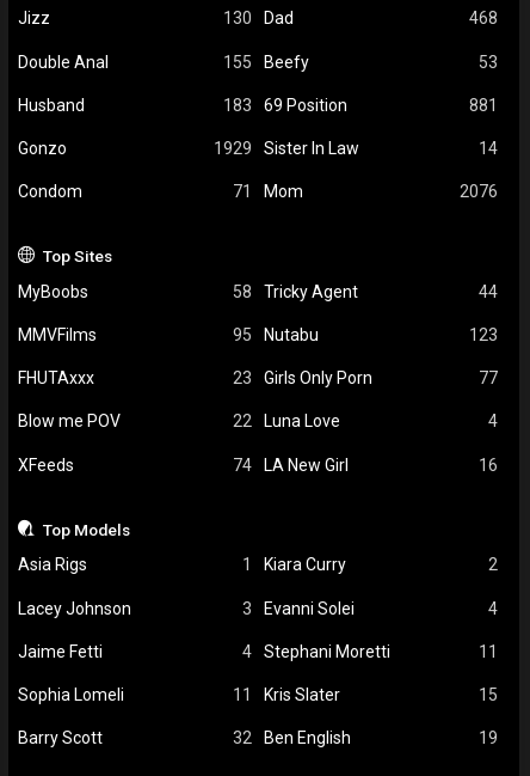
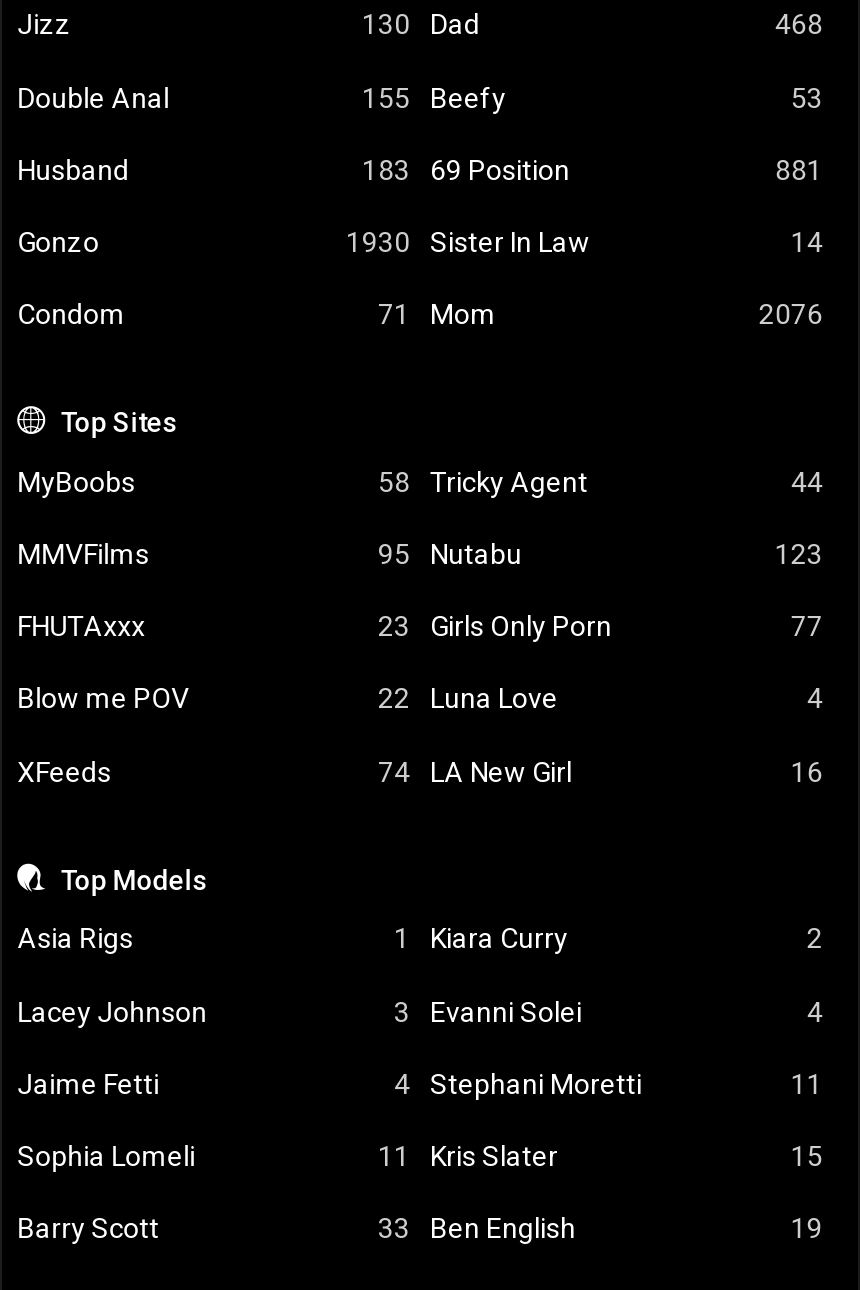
- 1929 Sister In Law
+ 1930 Sister In Law

- 32 Ben English
+ 33 Ben English
